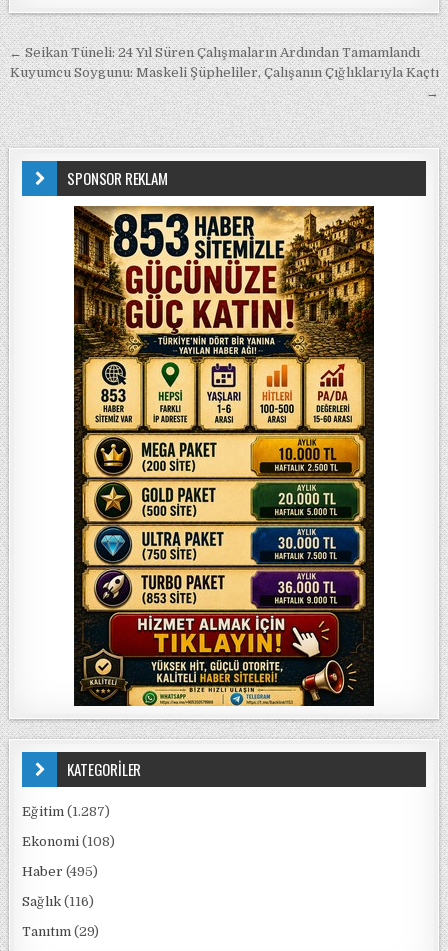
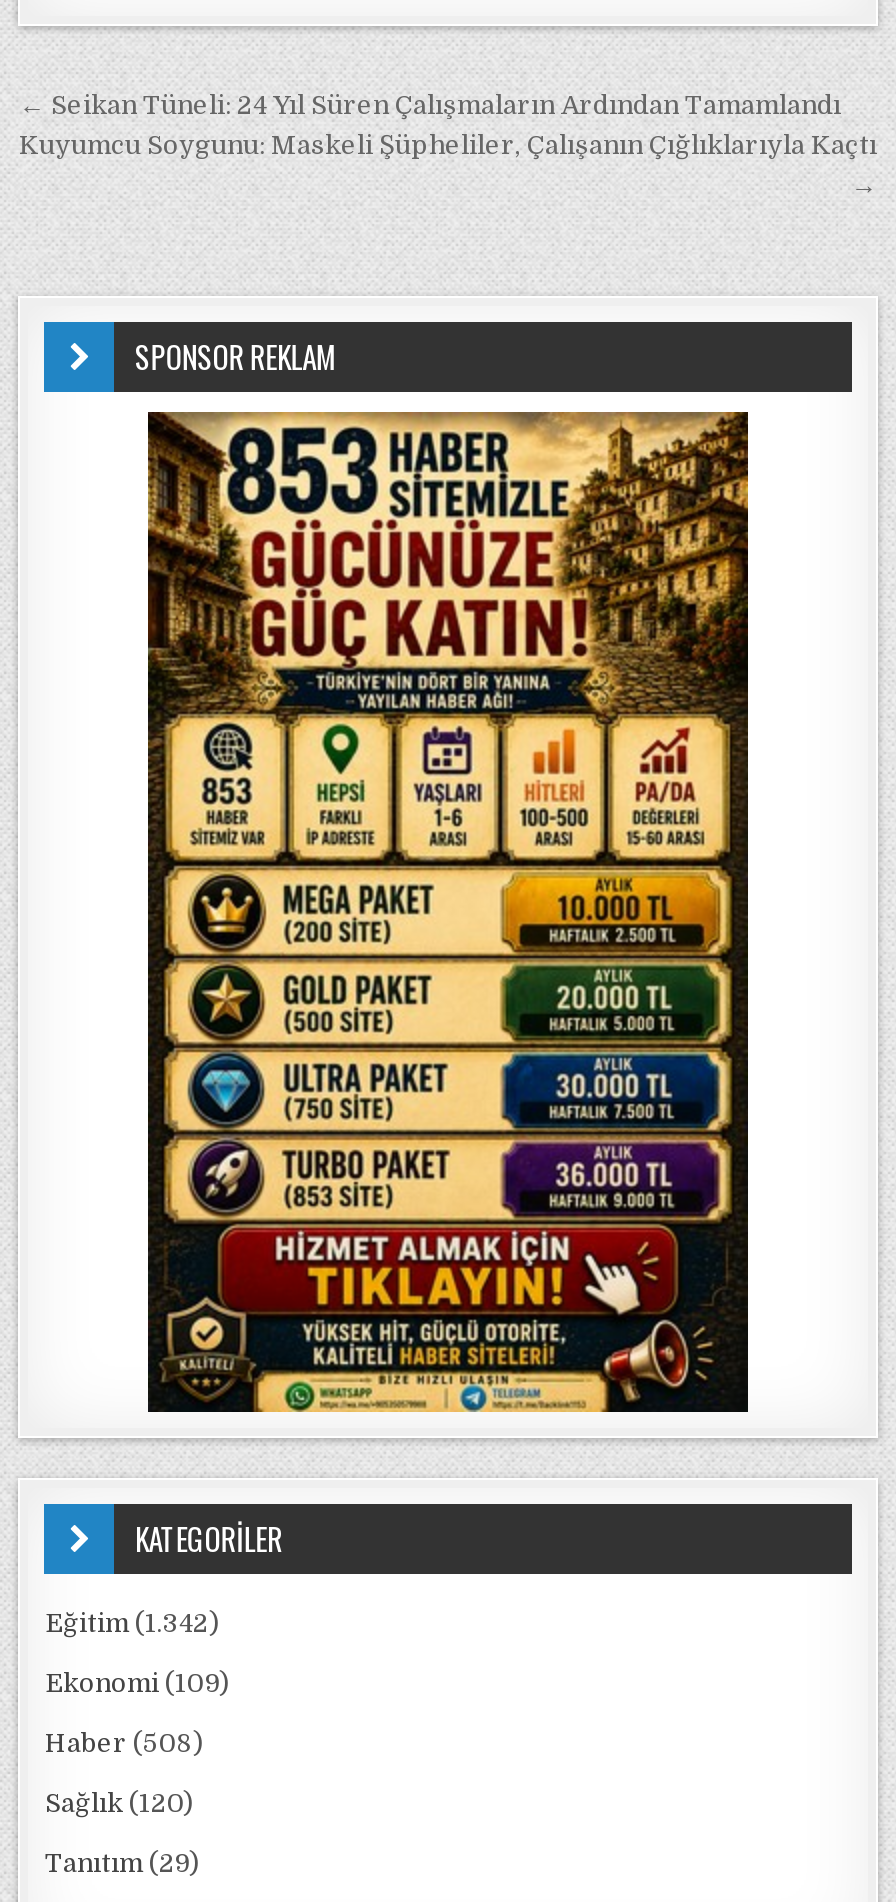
- Eğitim (1.287)
+ Eğitim (1.342)

- Ekonomi (108)
+ Ekonomi (109)

- Haber (495)
+ Haber (508)

- Sağlık (116)
+ Sağlık (120)
